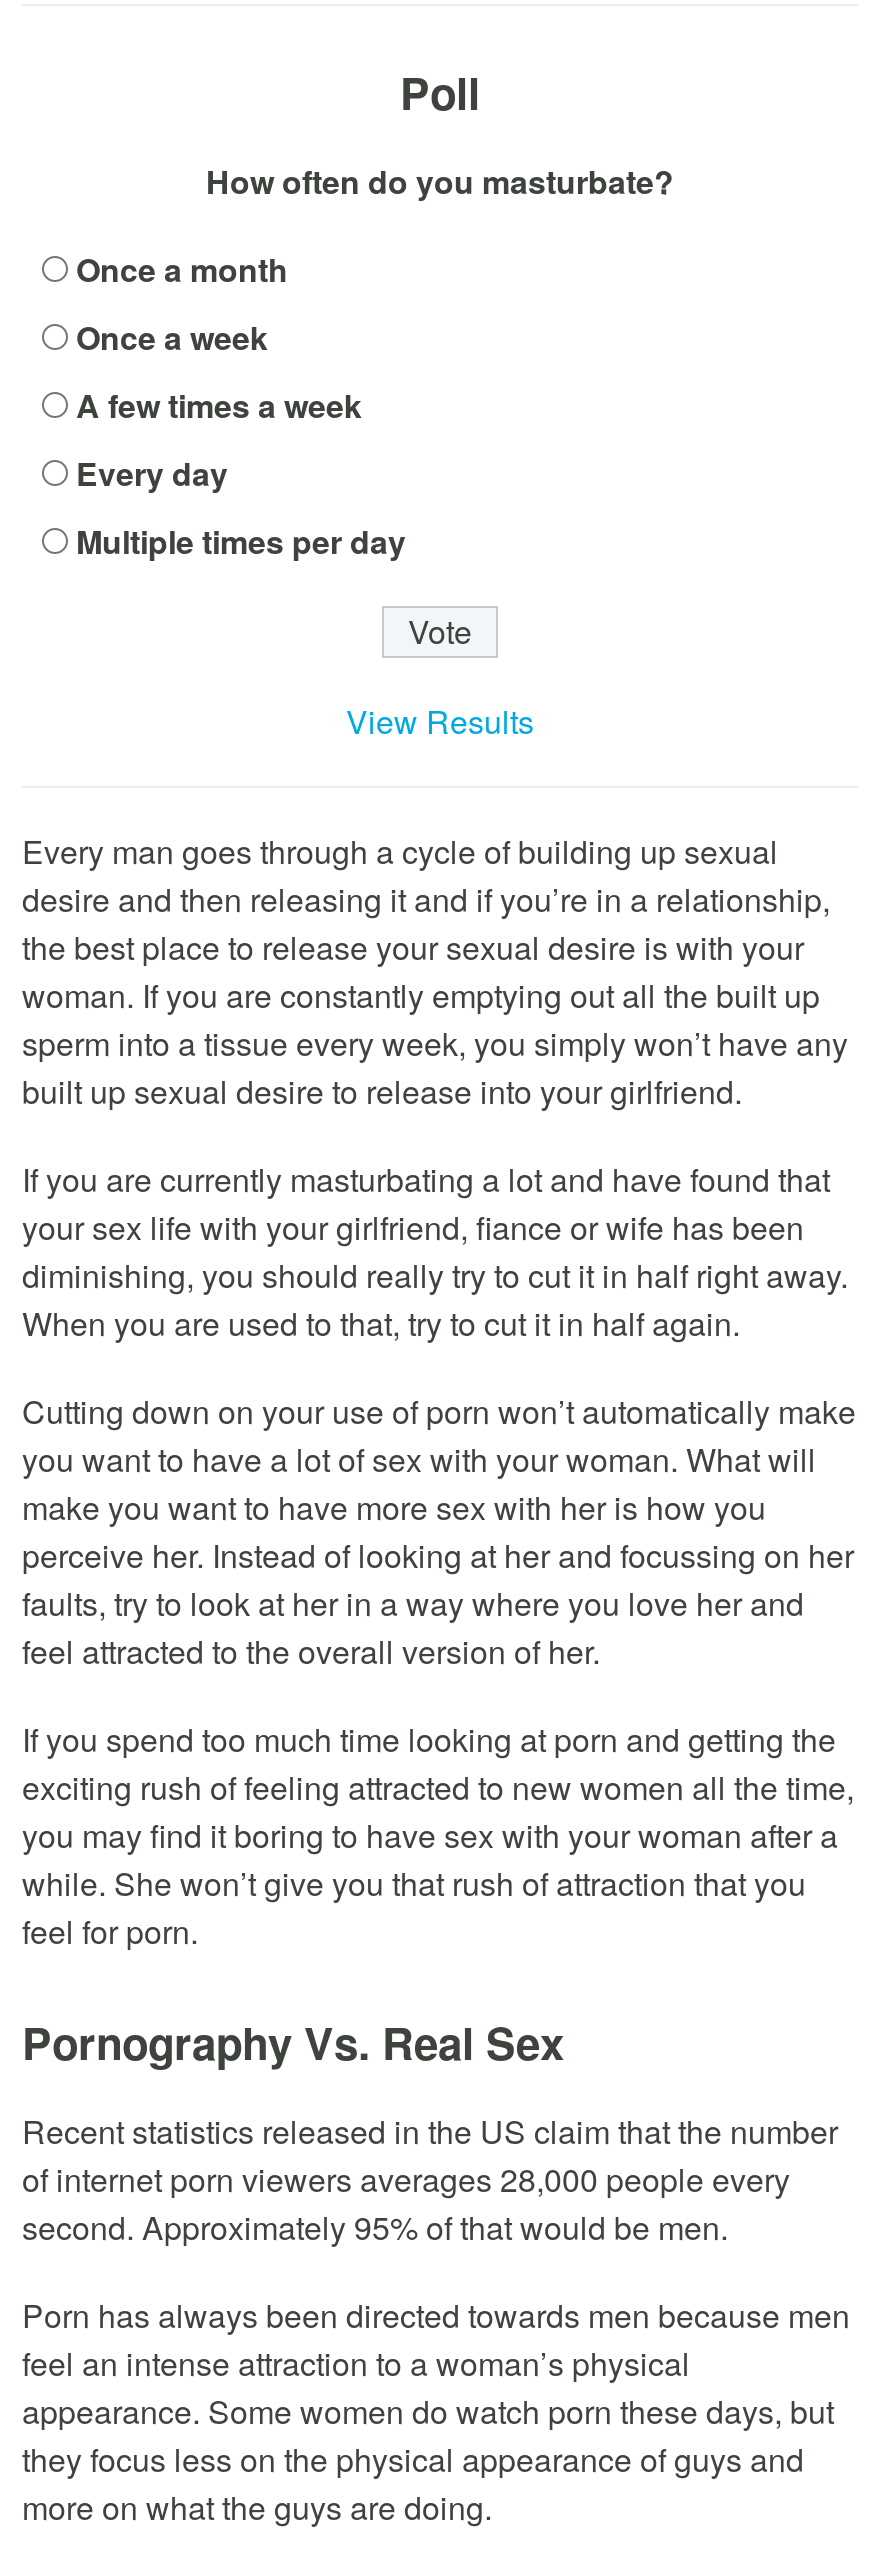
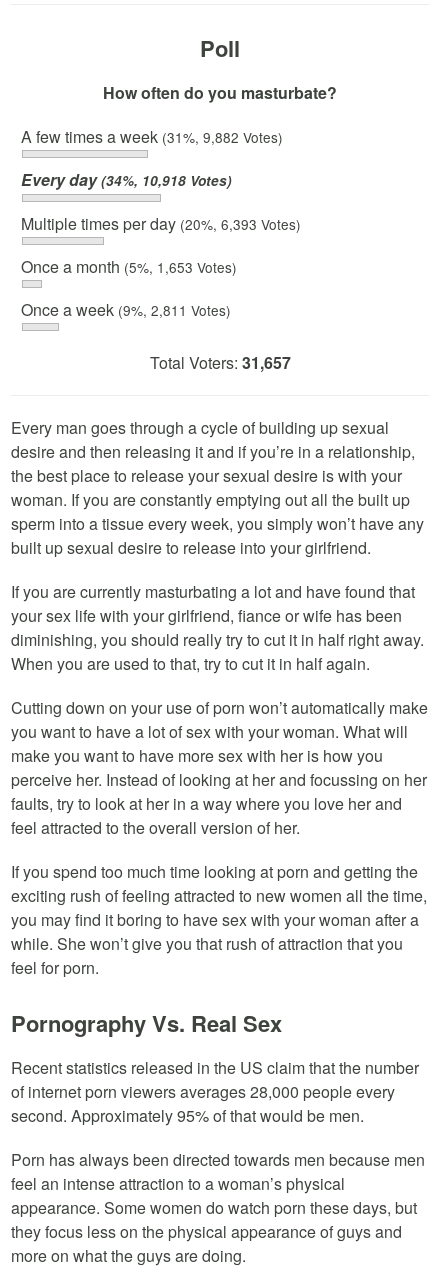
- Once a month
+ A few times a week (31%, 9,882 Votes)

- Once a week
+ Every day(34%, 10,918 Votes)

- A few times a week
+ Multiple times per day (20%, 6,393 Votes)

- Every day
+ Once a month (5%, 1,653 Votes)

- Multiple times per day
+ Once a week (9%, 2,811 Votes)

- View Results
+ Total Voters: 31,657
